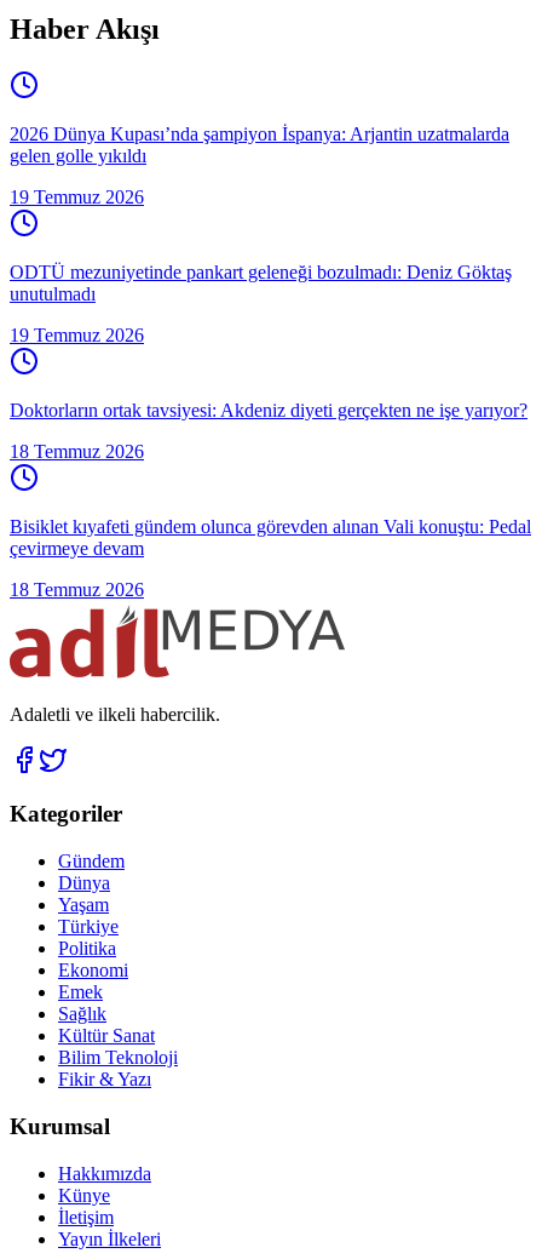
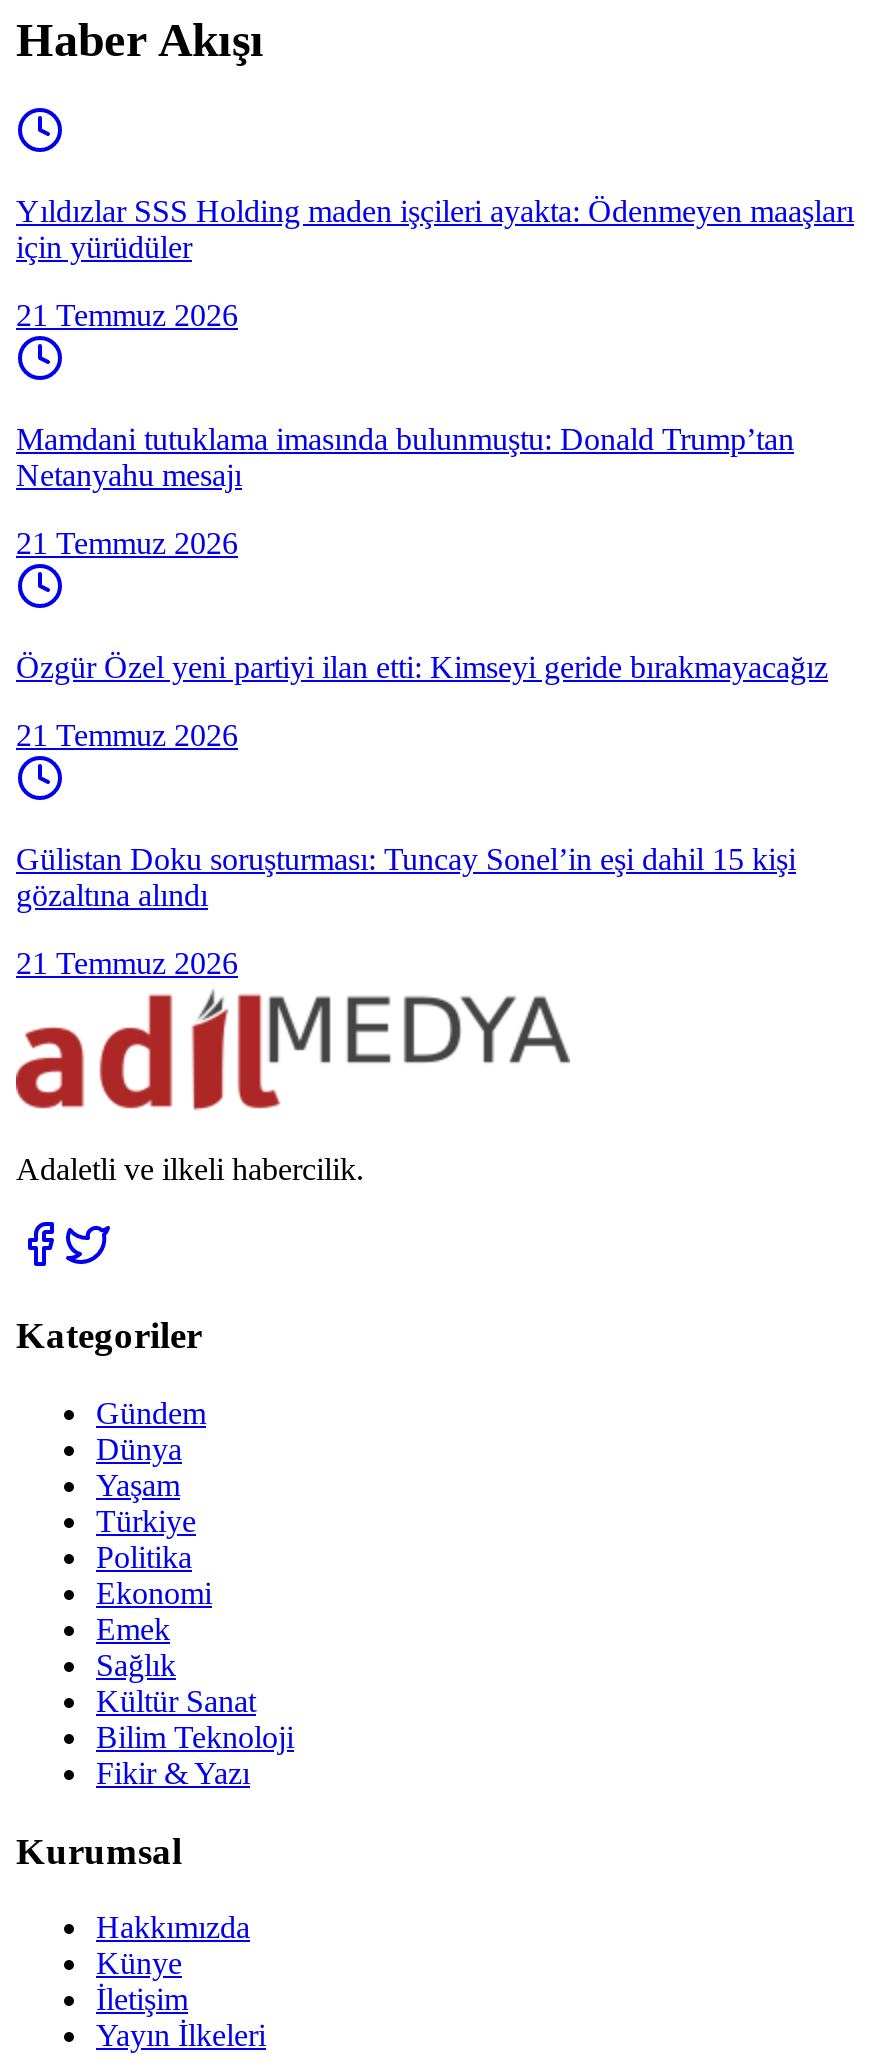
- 2026 Dünya Kupası’nda şampiyon İspanya: Arjantin uzatmalarda
- gelen golle yıkıldı
+ Yıldızlar SSS Holding maden işçileri ayakta: Ödenmeyen maaşları
+ için yürüdüler

- 19 Temmuz 2026
+ 21 Temmuz 2026

- ODTÜ mezuniyetinde pankart geleneği bozulmadı: Deniz Göktaş
- unutulmadı
+ Mamdani tutuklama imasında bulunmuştu: Donald Trump’tan
+ Netanyahu mesajı

- 19 Temmuz 2026
+ 21 Temmuz 2026

- Doktorların ortak tavsiyesi: Akdeniz diyeti gerçekten ne işe yarıyor?
+ Özgür Özel yeni partiyi ilan etti: Kimseyi geride bırakmayacağız

- 18 Temmuz 2026
+ 21 Temmuz 2026

- Bisiklet kıyafeti gündem olunca görevden alınan Vali konuştu: Pedal
- çevirmeye devam
+ Gülistan Doku soruşturması: Tuncay Sonel’in eşi dahil 15 kişi
+ gözaltına alındı

- 18 Temmuz 2026
+ 21 Temmuz 2026
